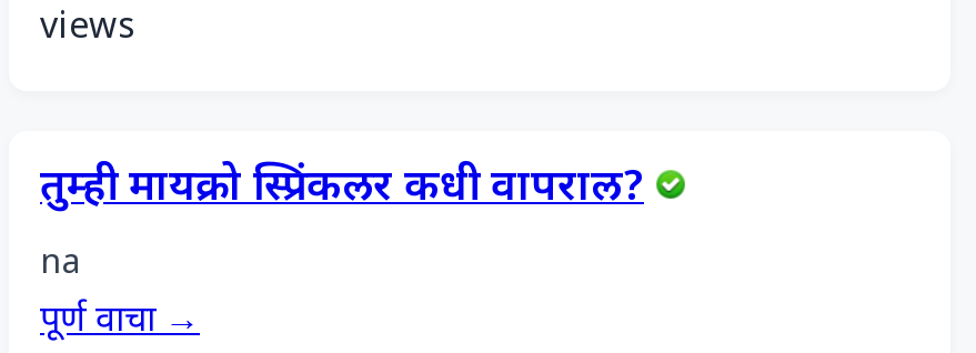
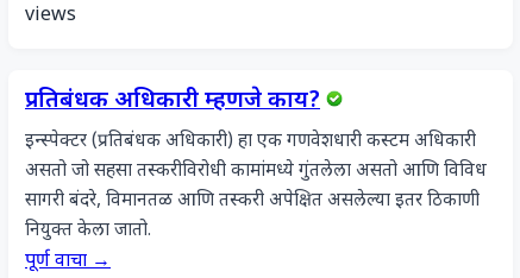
- तुम्ही मायक्रो स्प्रिंकलर कधी वापराल?
- na
+ प्रतिबंधक अधिकारी म्हणजे काय?
+ इन्स्पेक्टर (प्रतिबंधक अधिकारी) हा एक गणवेशधारी कस्टम अधिकारी
+ असतो जो सहसा तस्करीविरोधी कामांमध्ये गुंतलेला असतो आणि विविध
+ सागरी बंदरे, विमानतळ आणि तस्करी अपेक्षित असलेल्या इतर ठिकाणी
+ नियुक्त केला जातो.
